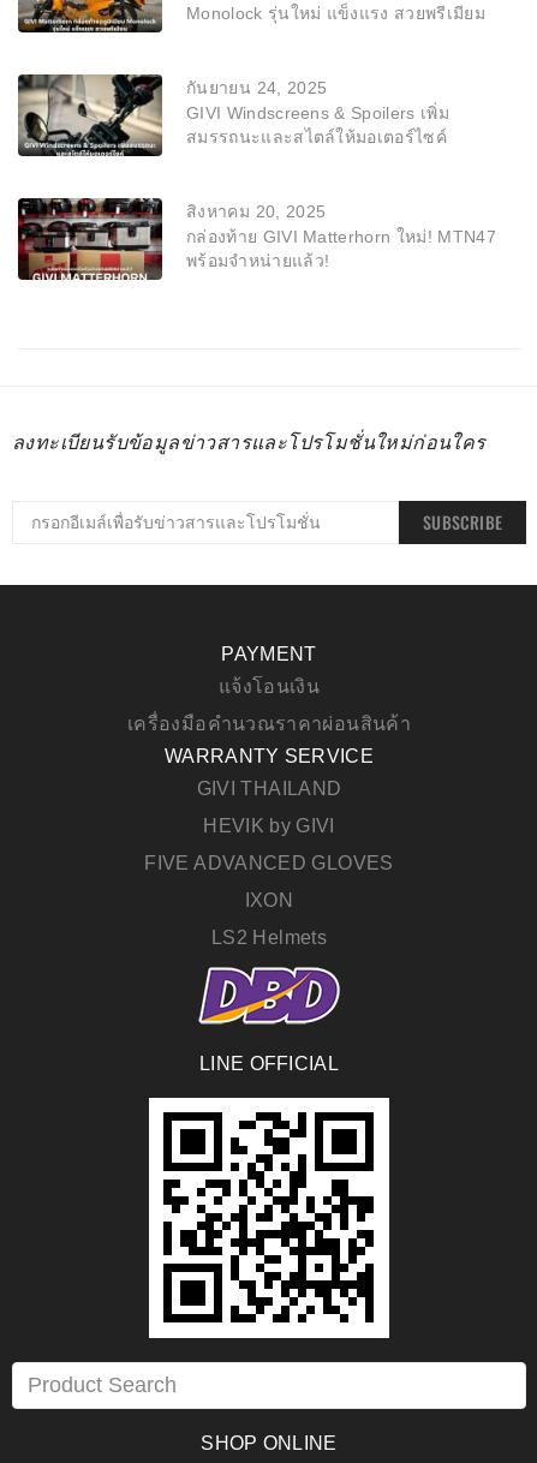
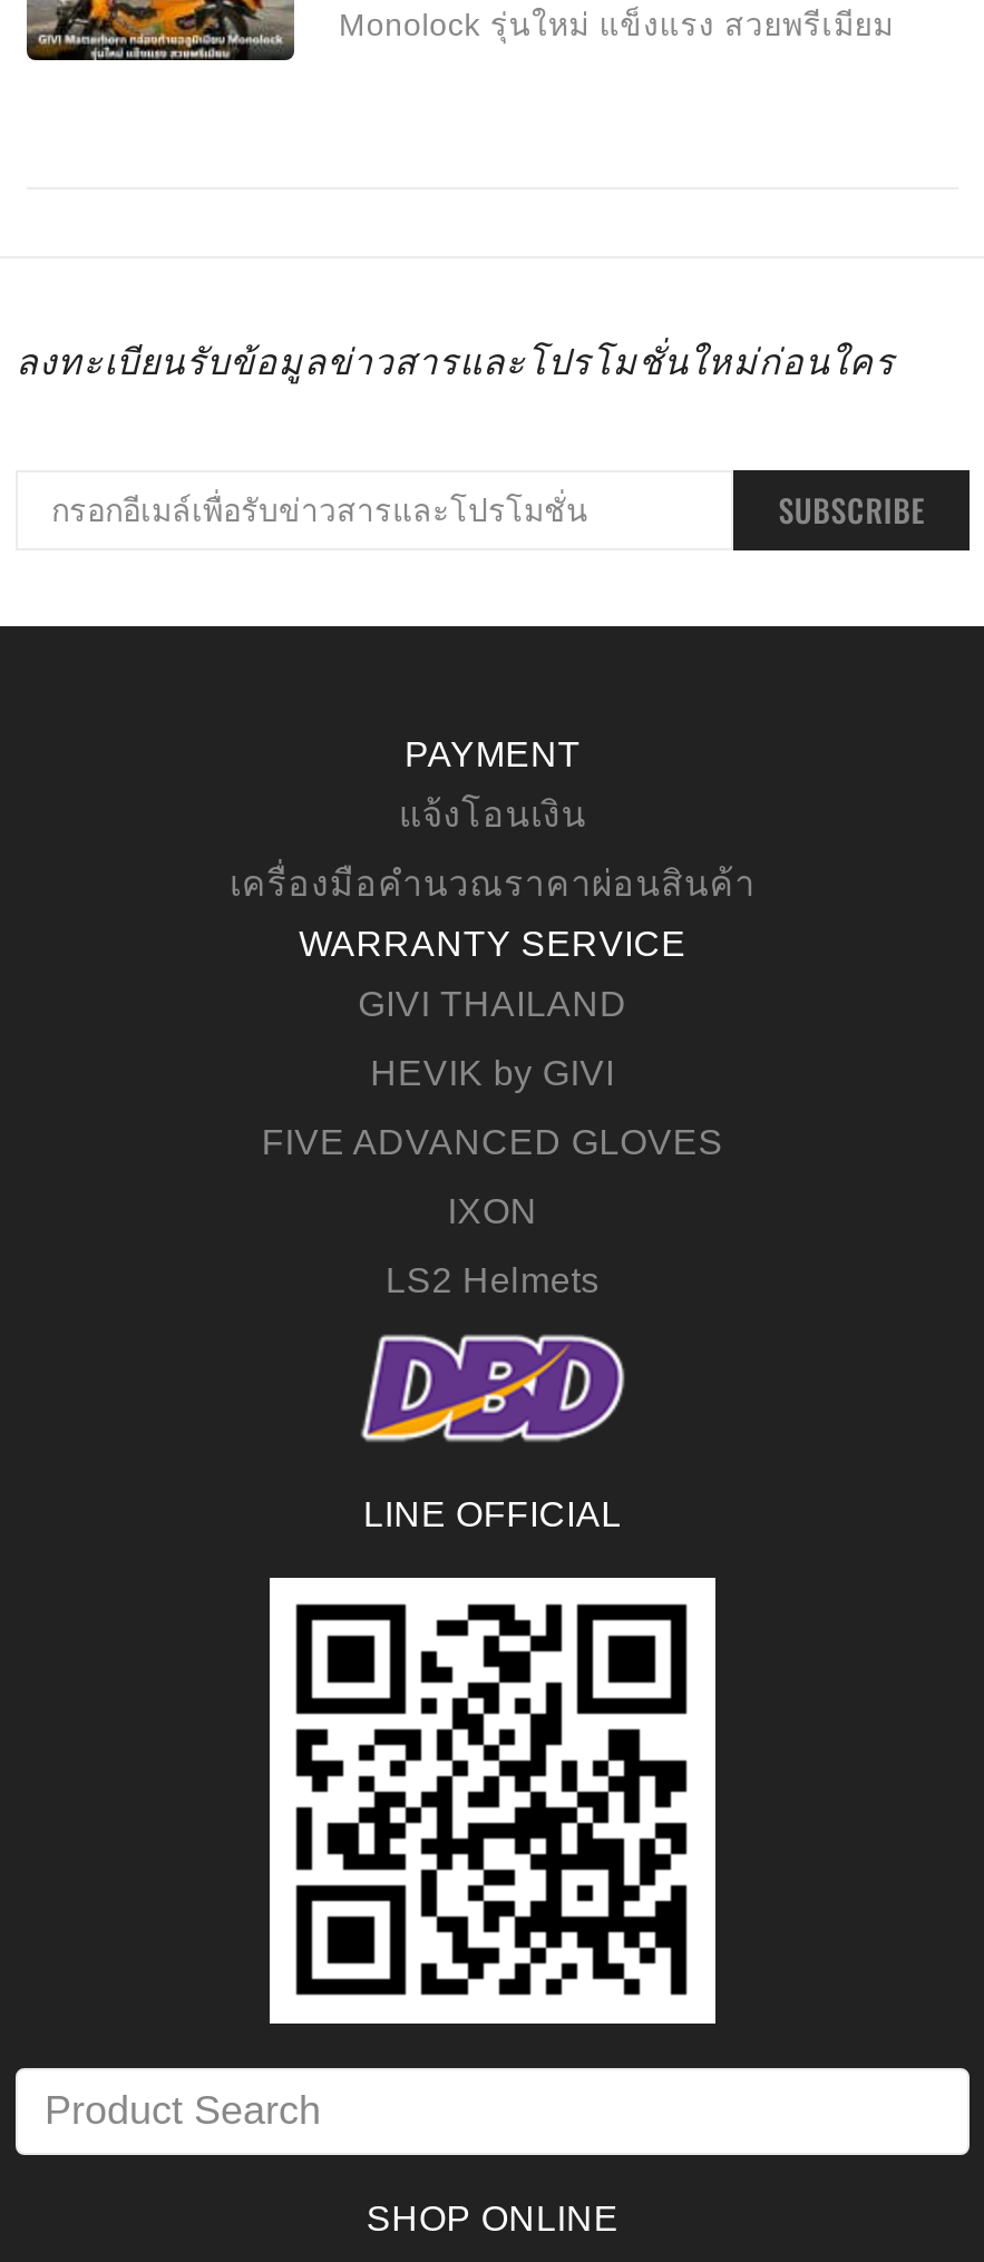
- [image]
- กันยายน 24, 2025
- GIVI Windscreens & Spoilers เพิ่ม
- สมรรถนะและสไตล์ให้มอเตอร์ไซค์

- [image]
- สิงหาคม 20, 2025
- กล่องท้าย GIVI Matterhorn ใหม่! MTN47
- พร้อมจำหน่ายแล้ว!
